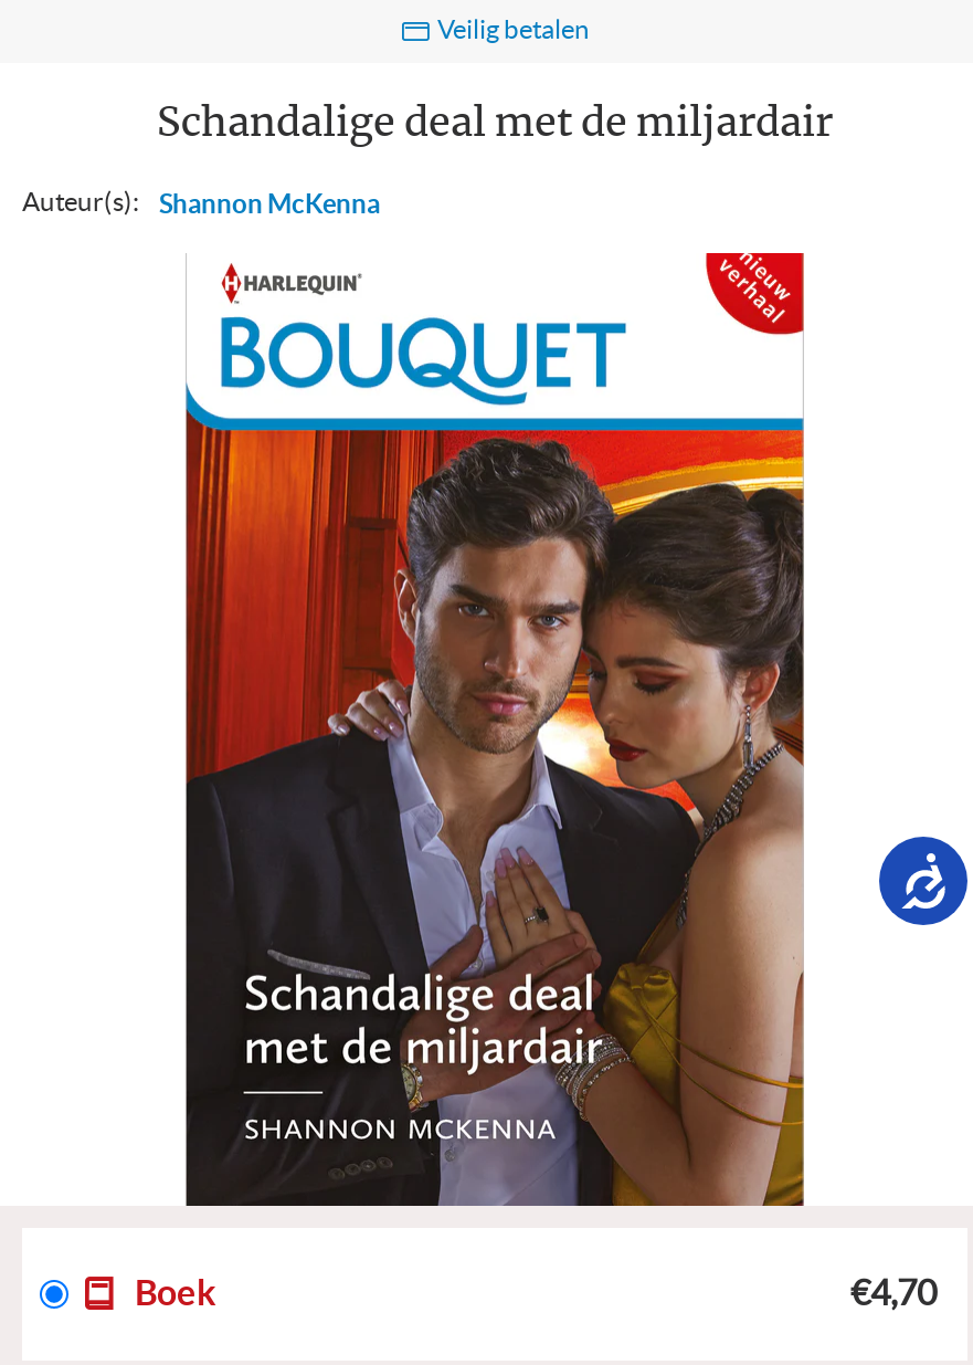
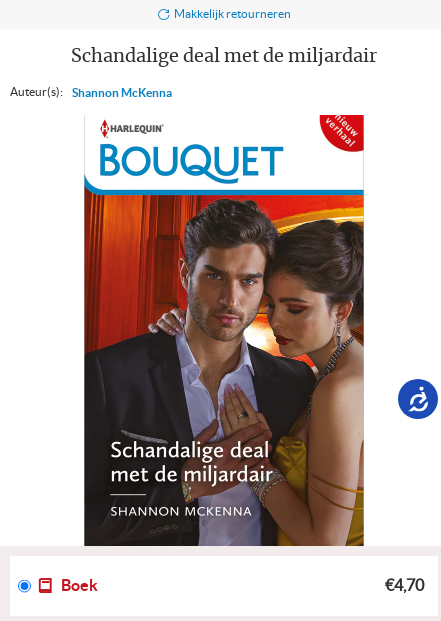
- Veilig betalen
+ Makkelijk retourneren
